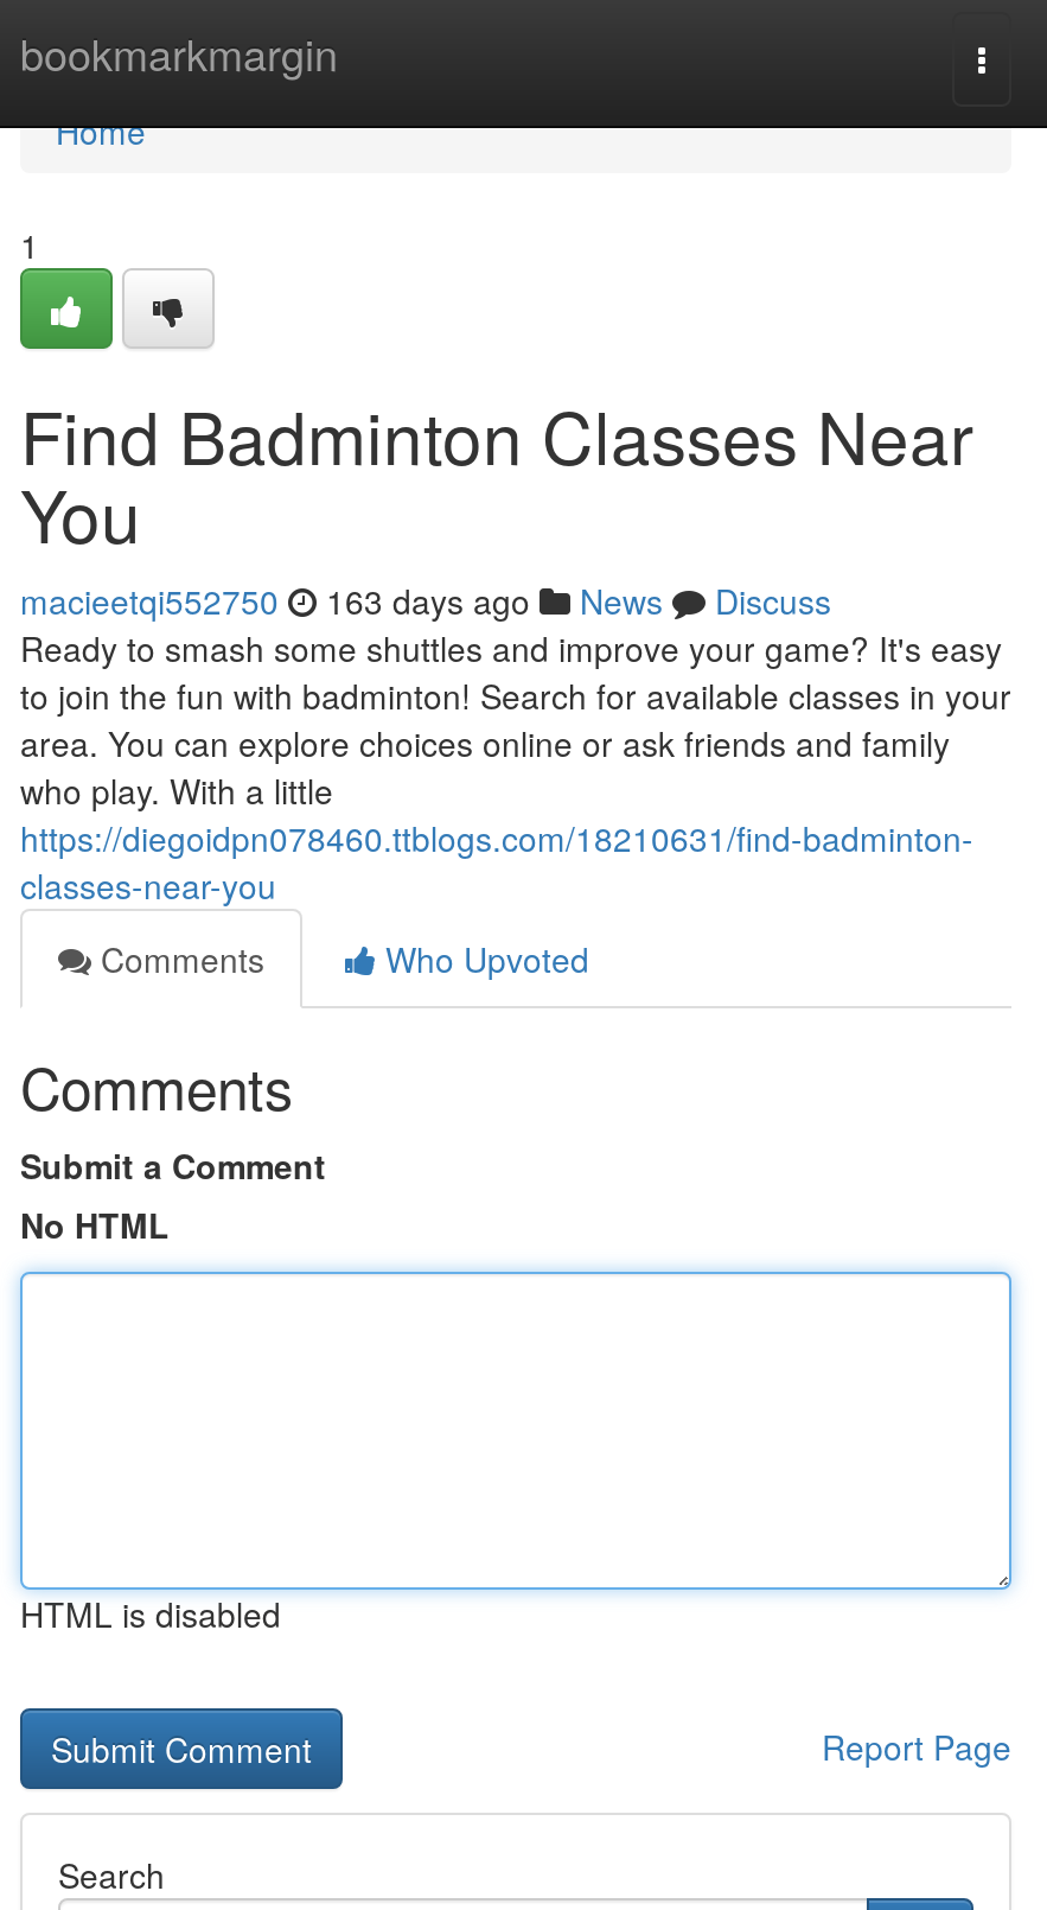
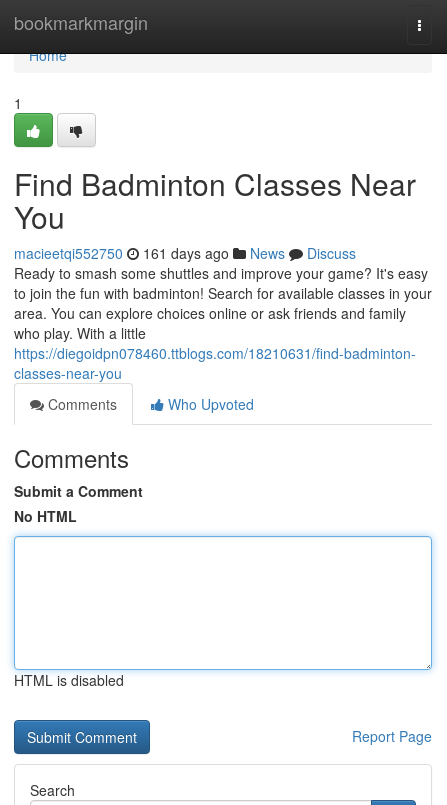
- macieetqi552750 163 days ago News Discuss
+ macieetqi552750 161 days ago News Discuss
